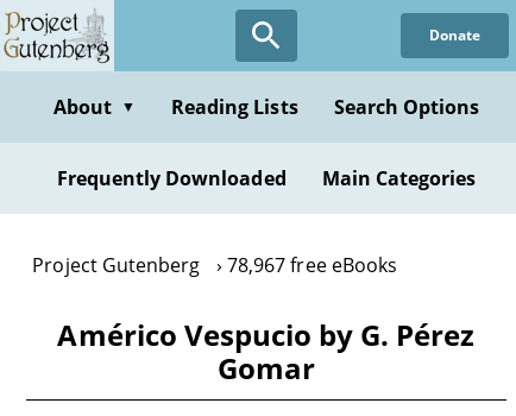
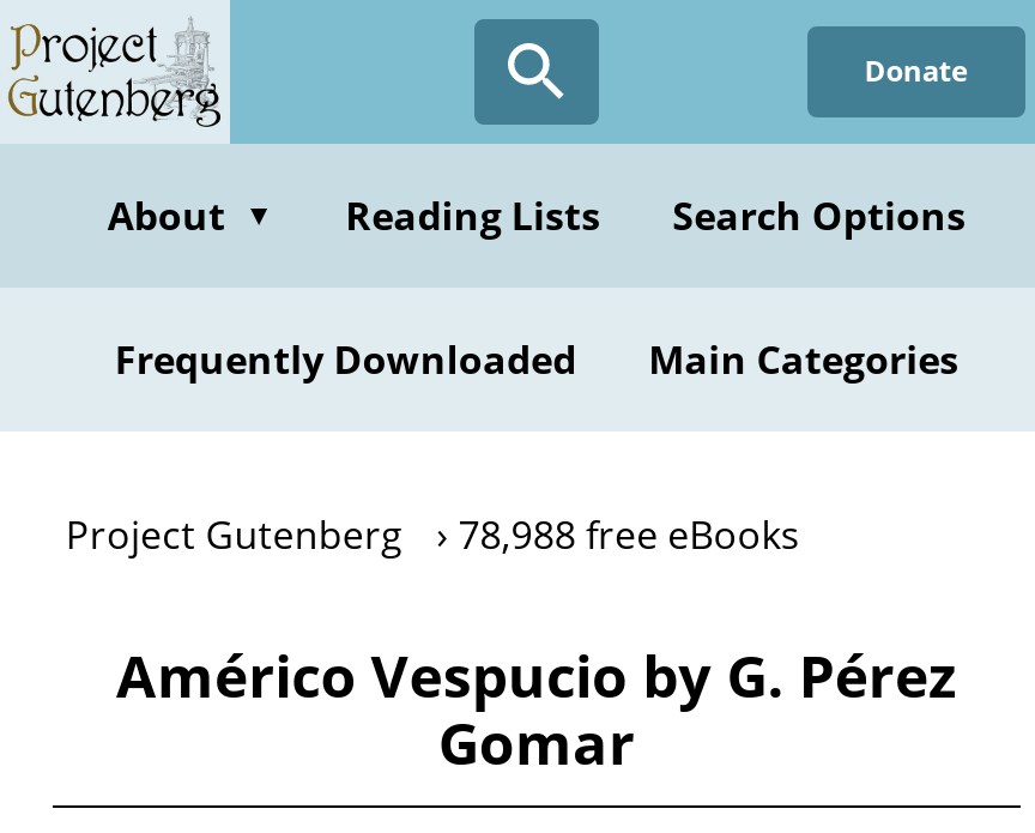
- Project Gutenberg 78,967 free eBooks
+ Project Gutenberg 78,988 free eBooks
